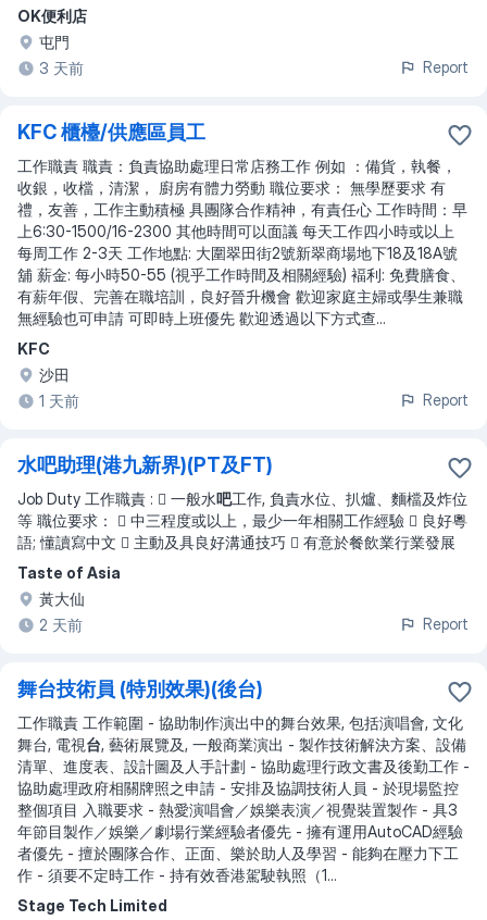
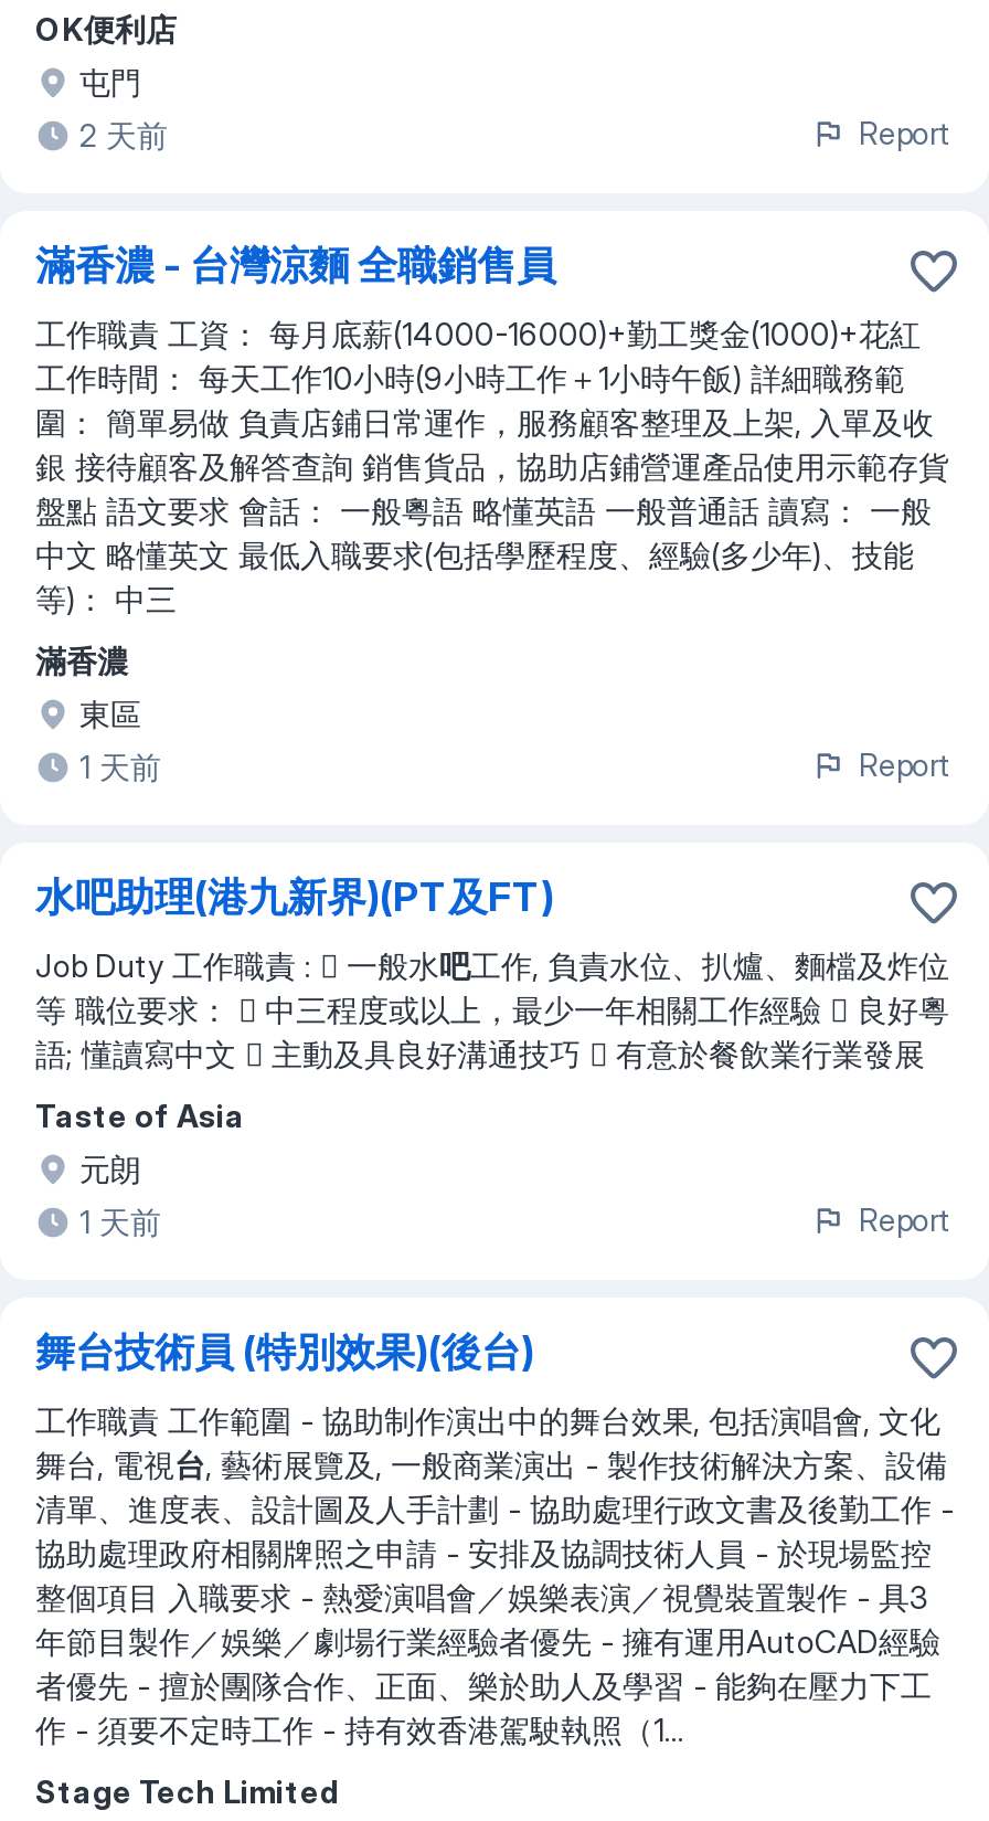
- 3 天前
+ 2 天前

- KFC 櫃檯/供應區員工
+ 滿香濃 - 台灣涼麵 全職銷售員

- 工作職責 職責：負責協助處理日常店務工作 例如 ：備貨，執餐，
- 收銀，收檔，清潔， 廚房有體力勞動 職位要求： 無學歷要求 有
- 禮，友善，工作主動積極 具團隊合作精神，有責任心 工作時間：早
- 上6:30-1500/16-2300 其他時間可以面議 每天工作四小時或以上
- 每周工作 2-3天 工作地點: 大圍翠田街2號新翠商場地下18及18A號
- 舖 薪金: 每小時50-55 (視乎工作時間及相關經驗) 褔利: 免費膳食、
- 有薪年假、完善在職培訓，良好晉升機會 歡迎家庭主婦或學生兼職
- 無經驗也可申請 可即時上班優先 歡迎透過以下方式查...
+ 工作職責 工資： 每月底薪(14000-16000)+勤工獎金(1000)+花紅
+ 工作時間： 每天工作10小時(9小時工作＋1小時午飯) 詳細職務範
+ 圍： 簡單易做 負責店鋪日常運作，服務顧客整理及上架, 入單及收
+ 銀 接待顧客及解答查詢 銷售貨品，協助店鋪營運產品使用示範存貨
+ 盤點 語文要求 會話： 一般粵語 略懂英語 一般普通話 讀寫： 一般
+ 中文 略懂英文 最低入職要求(包括學歷程度、經驗(多少年)、技能
+ 等)： 中三

- KFC
- 沙田
+ 滿香濃
+ 東區

- 黃大仙
- 2 天前
+ 元朗
+ 1 天前
